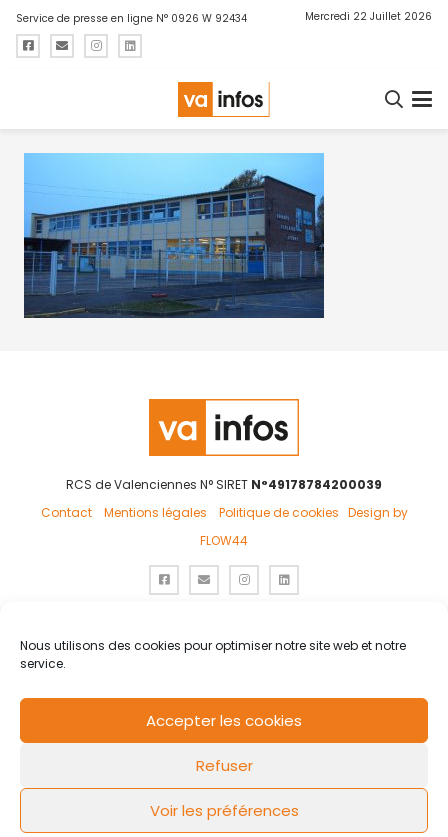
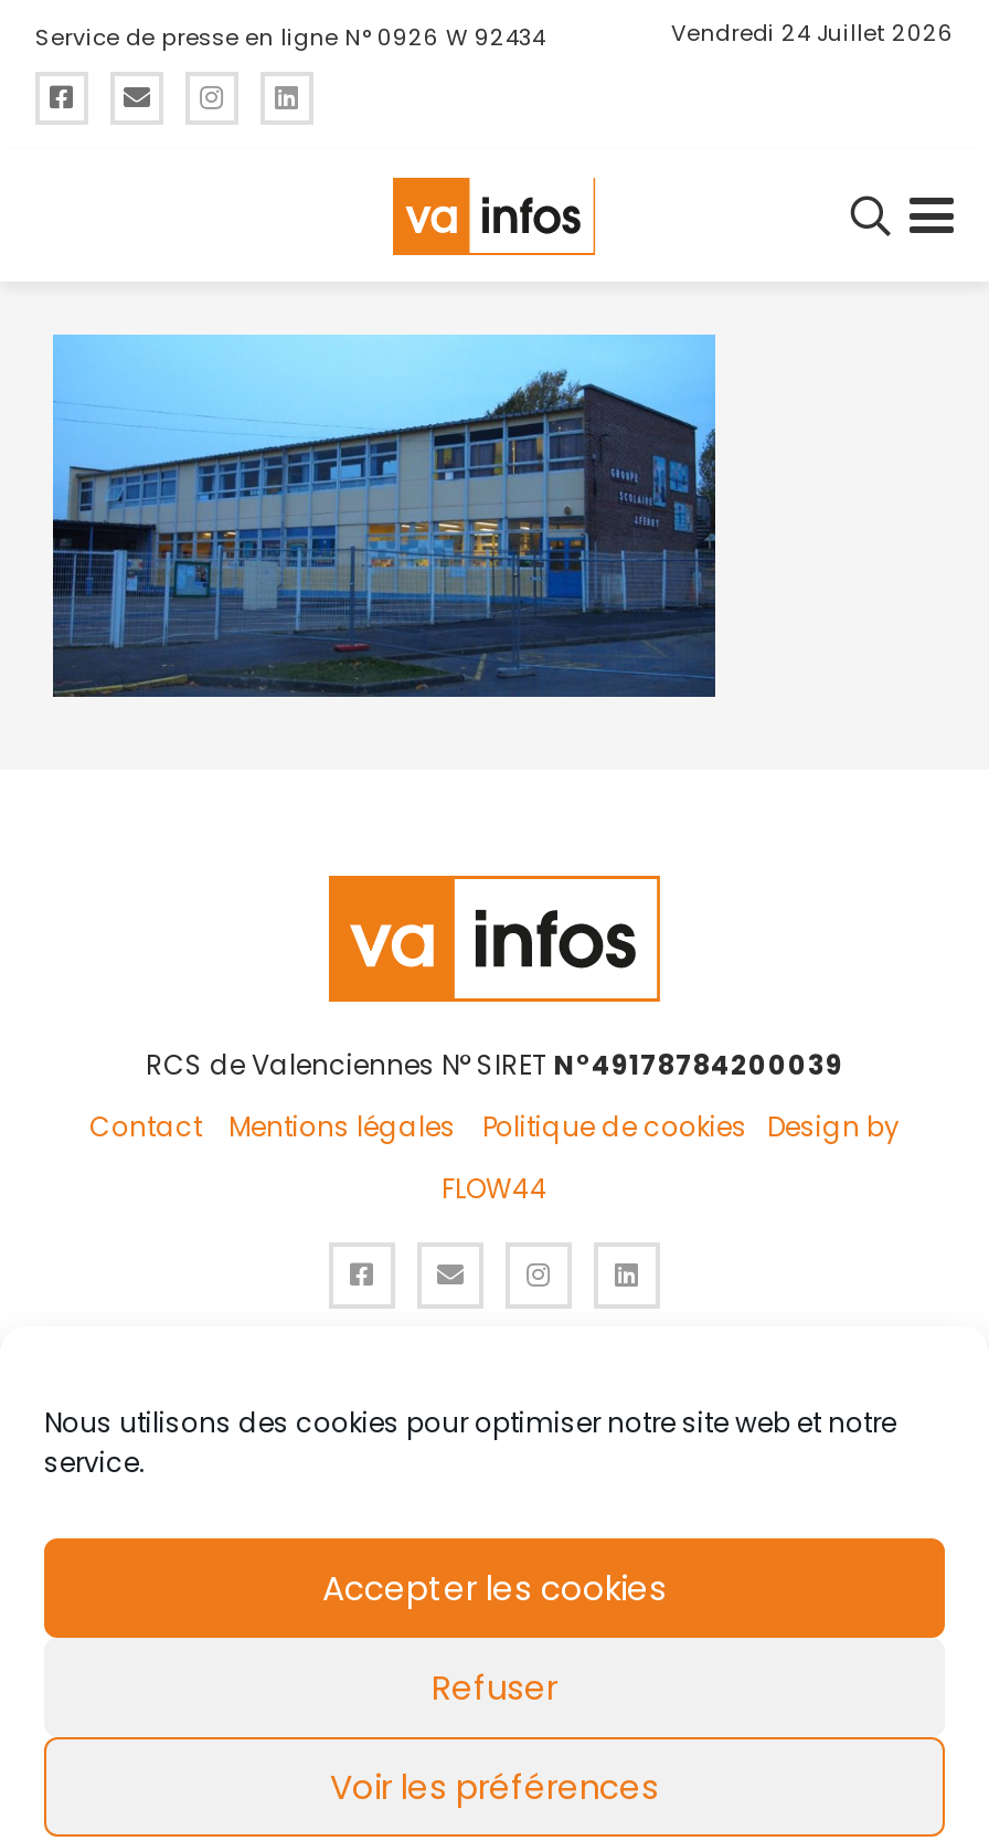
- Mercredi 22 Juillet 2026
+ Vendredi 24 Juillet 2026
